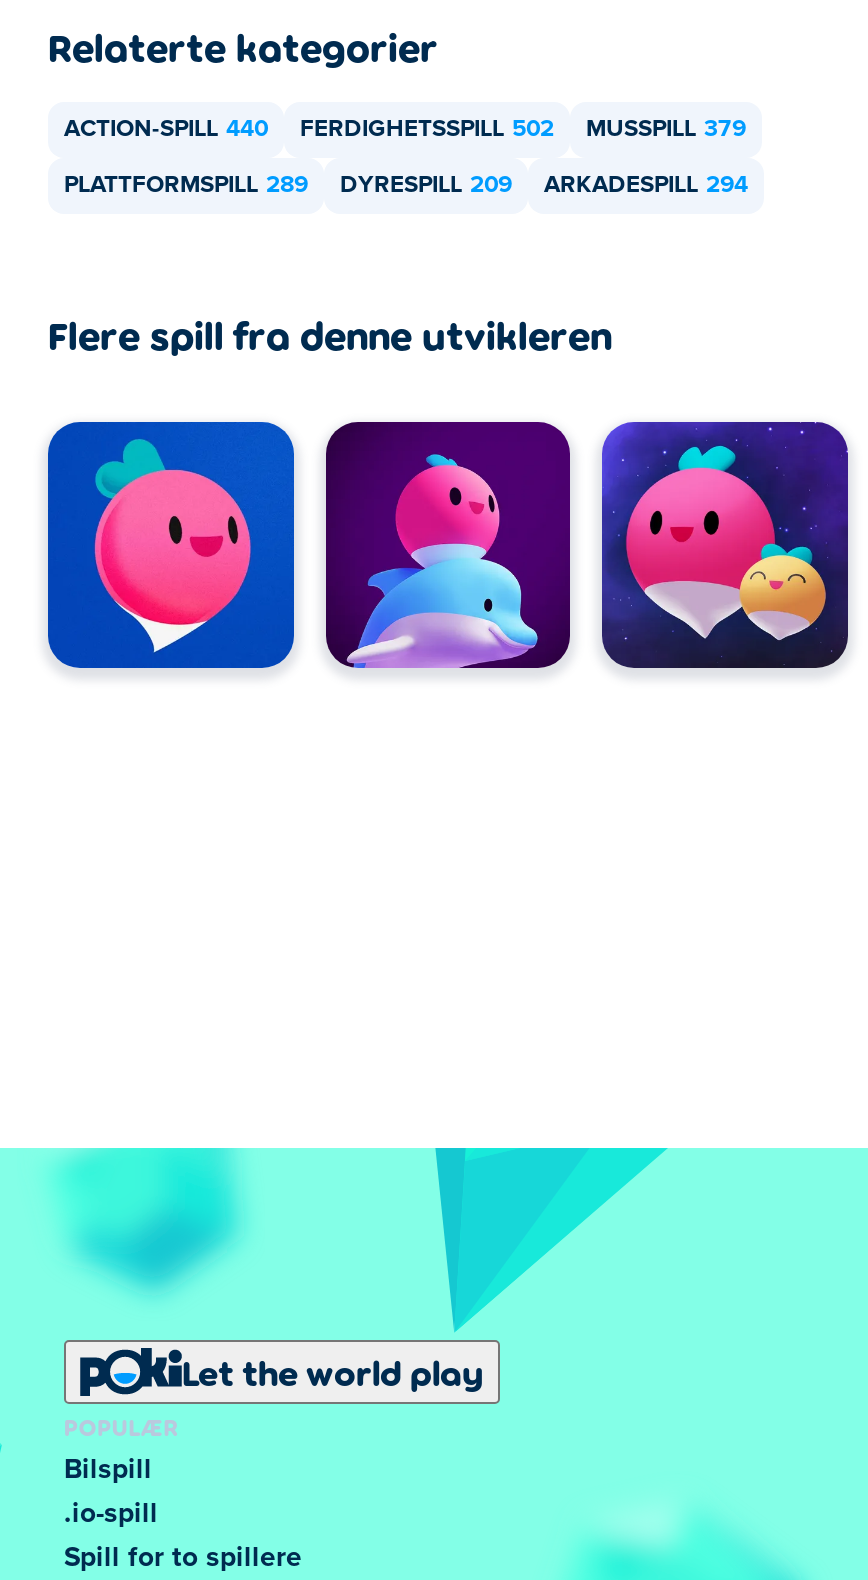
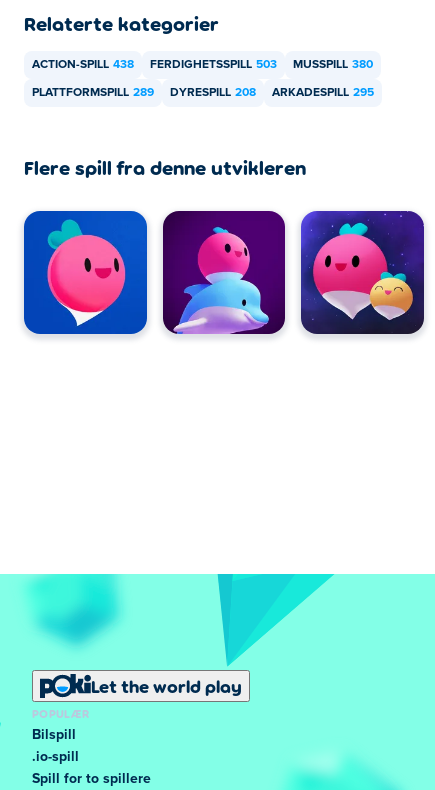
- ACTION-SPILL 440
+ ACTION-SPILL 438

- FERDIGHETSSPILL 502
+ FERDIGHETSSPILL 503

- MUSSPILL 379
+ MUSSPILL 380

- DYRESPILL 209
+ DYRESPILL 208

- ARKADESPILL 294
+ ARKADESPILL 295
